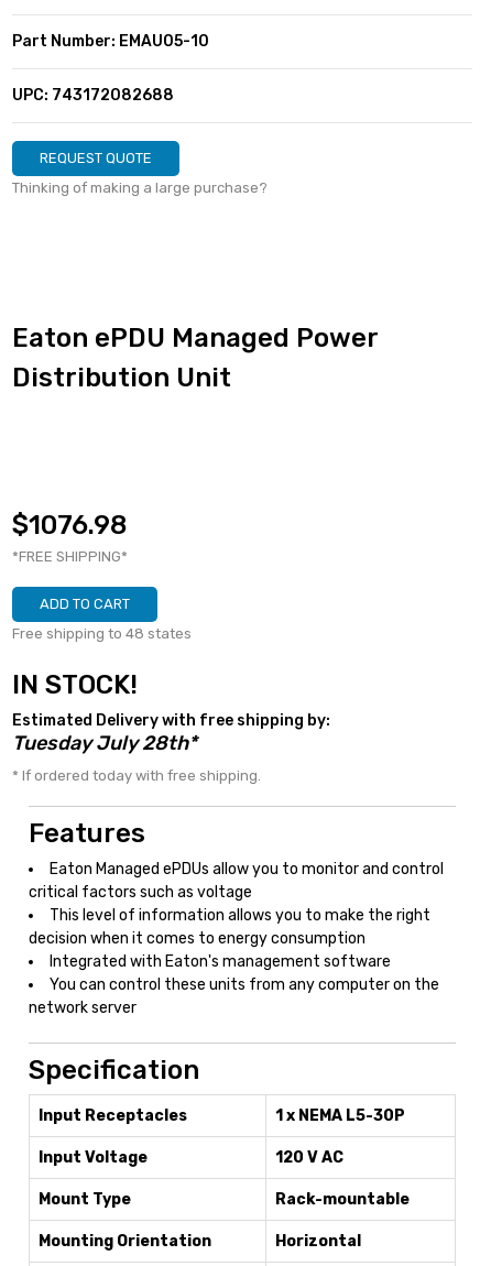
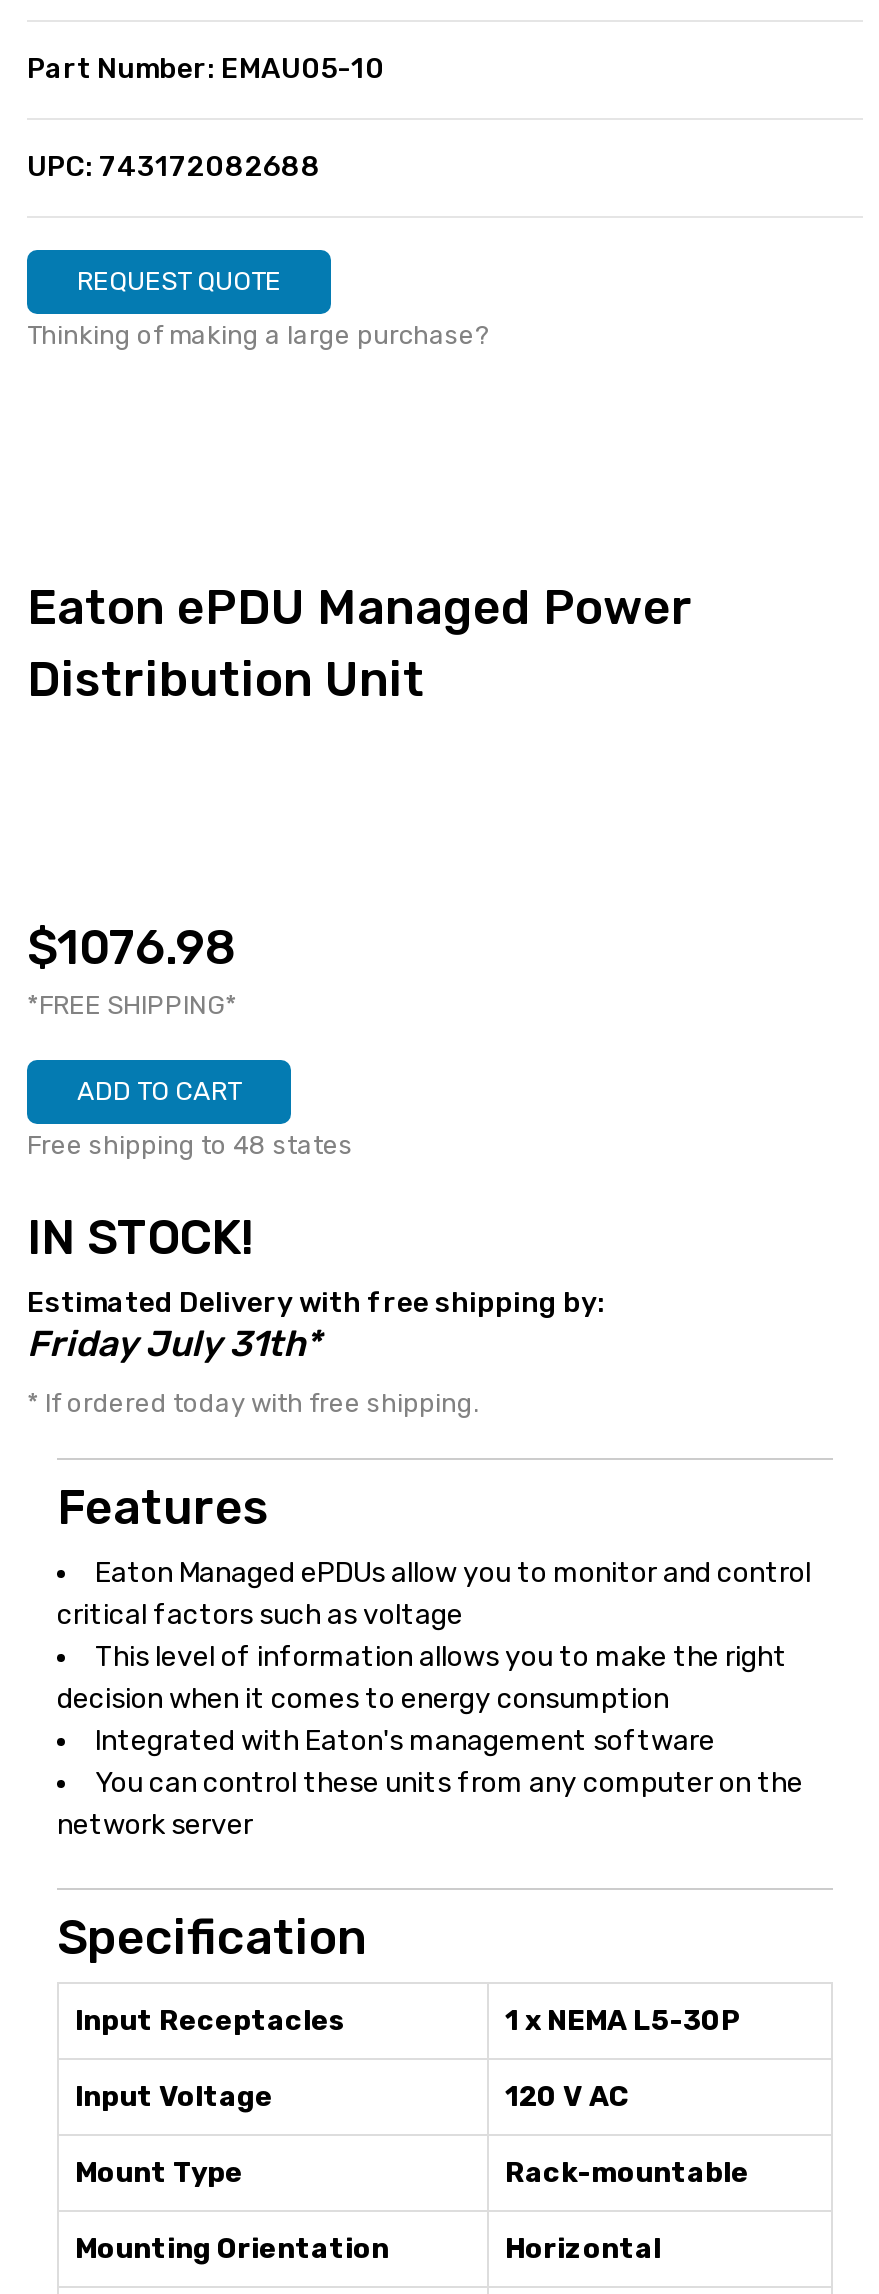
- Tuesday July 28th*
+ Friday July 31th*
